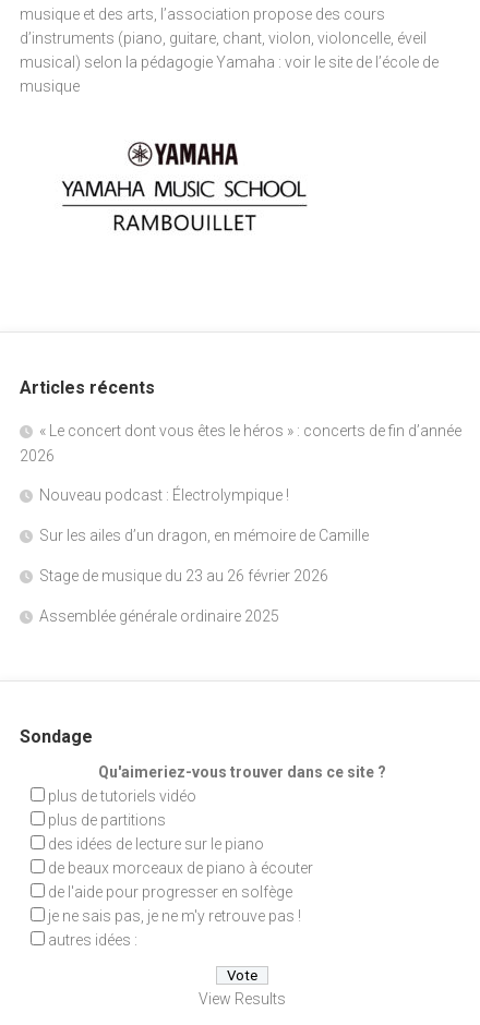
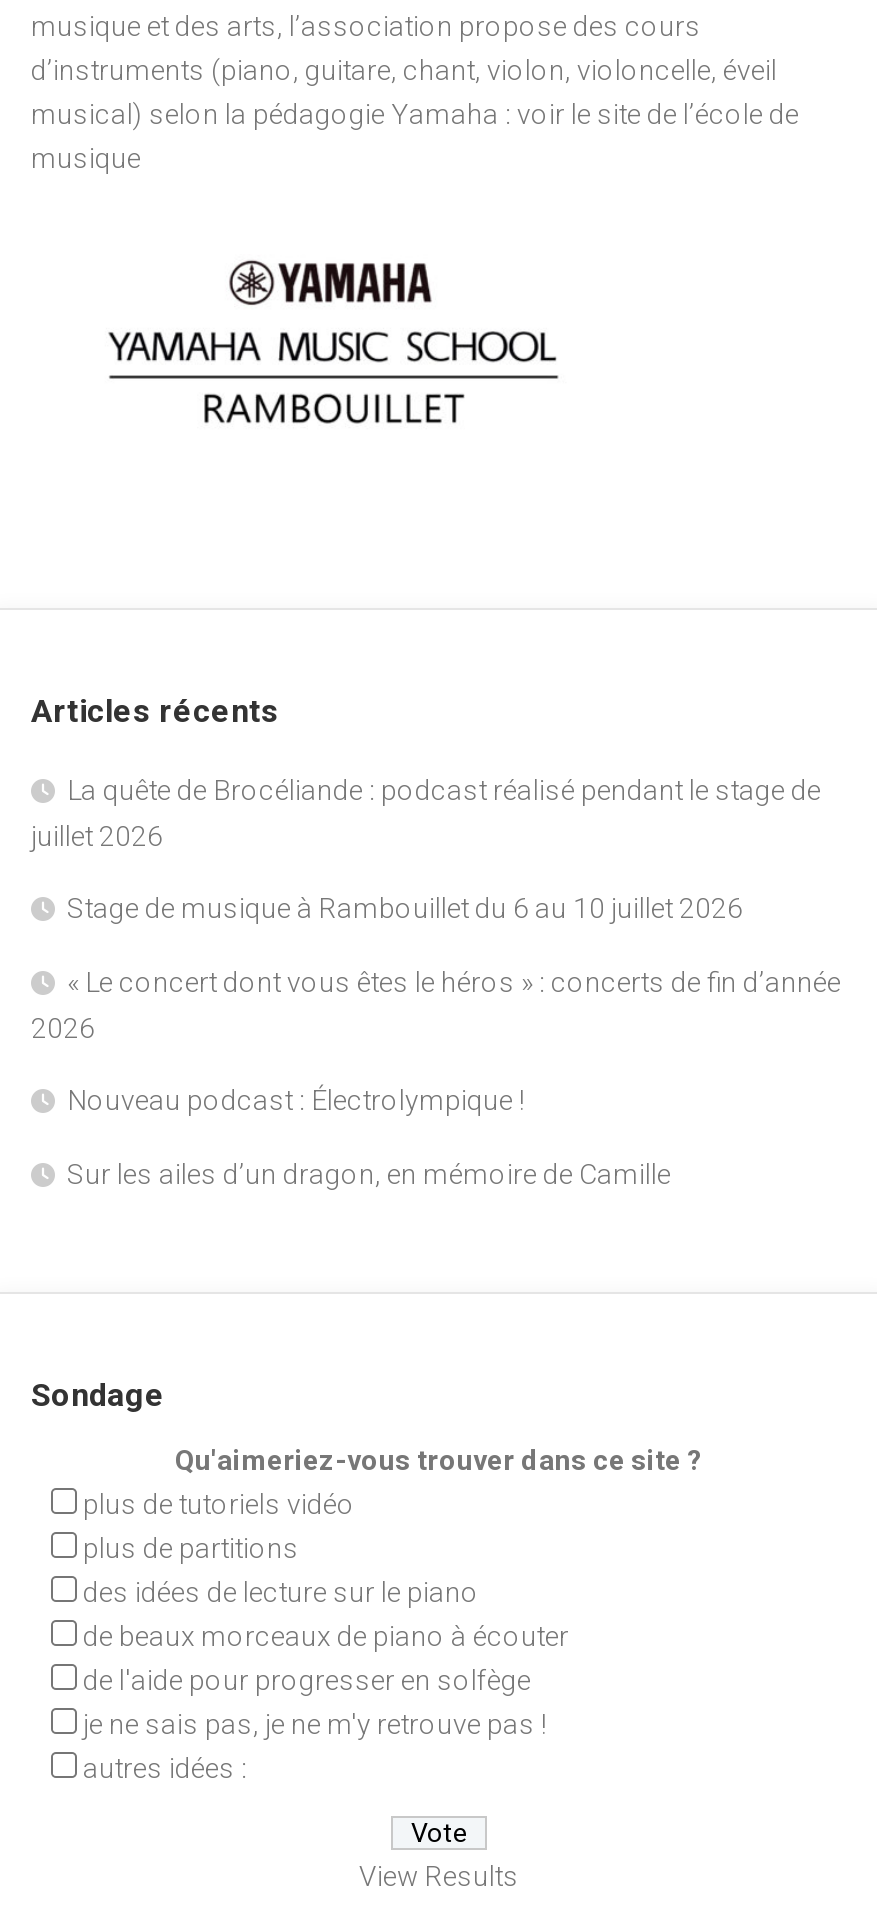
+ La quête de Brocéliande : podcast réalisé pendant le stage de
+ juillet 2026
+ Stage de musique à Rambouillet du 6 au 10 juillet 2026

moved down: « Le concert dont vous êtes le héros » : concerts de fin d’année | 2026 | Nouveau podcast : Électrolympique ! | Sur les ailes d’un dragon, en mémoire de Camille

- Stage de musique du 23 au 26 février 2026
- Assemblée générale ordinaire 2025
